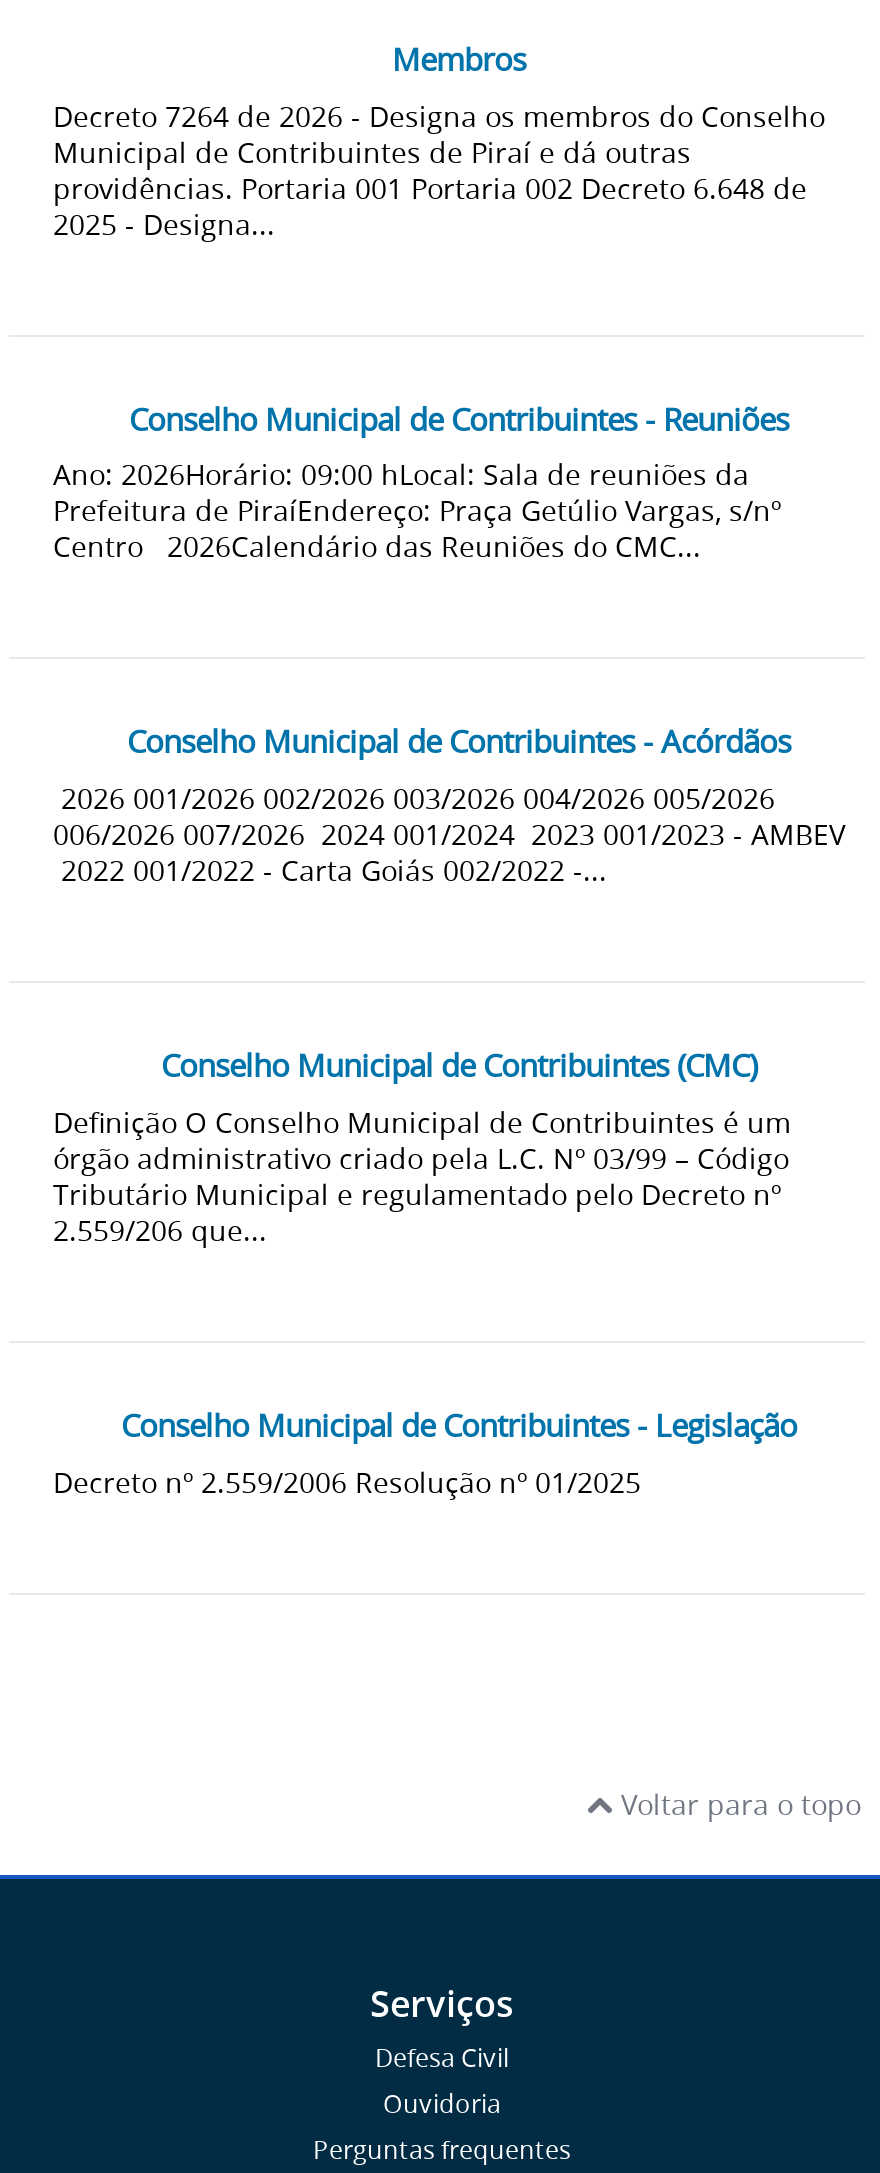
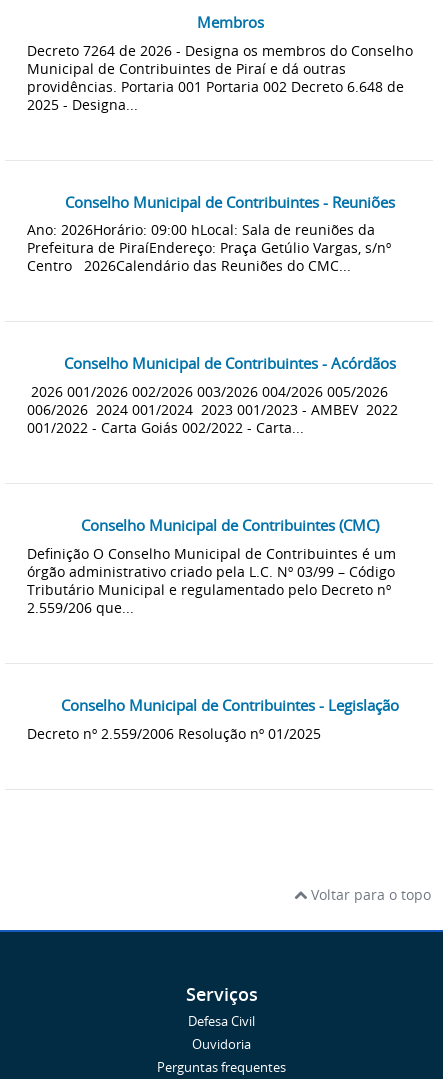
- 006/2026 007/2026 2024 001/2024 2023 001/2023 - AMBEV
- 2022 001/2022 - Carta Goiás 002/2022 -...
+ 006/2026 2024 001/2024 2023 001/2023 - AMBEV 2022
+ 001/2022 - Carta Goiás 002/2022 - Carta...
